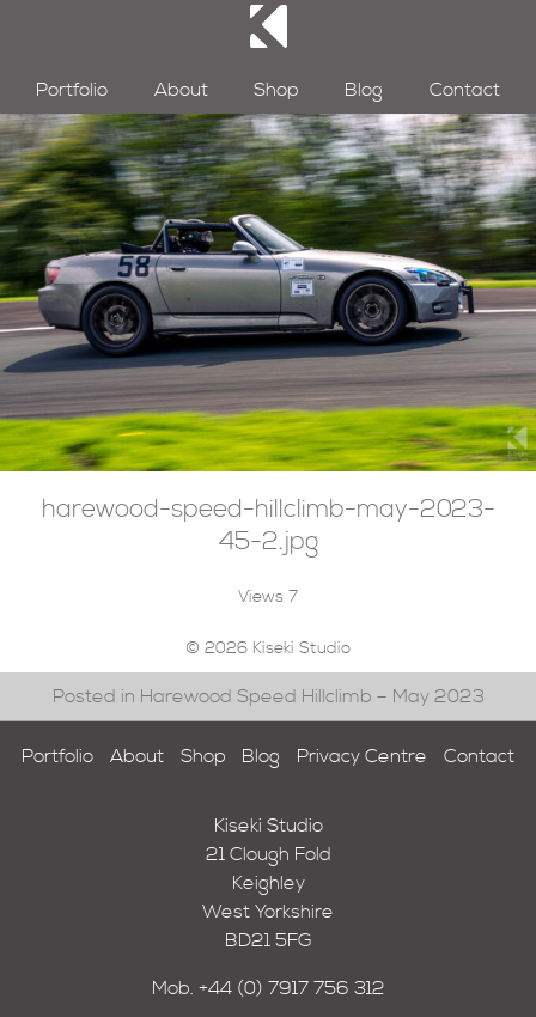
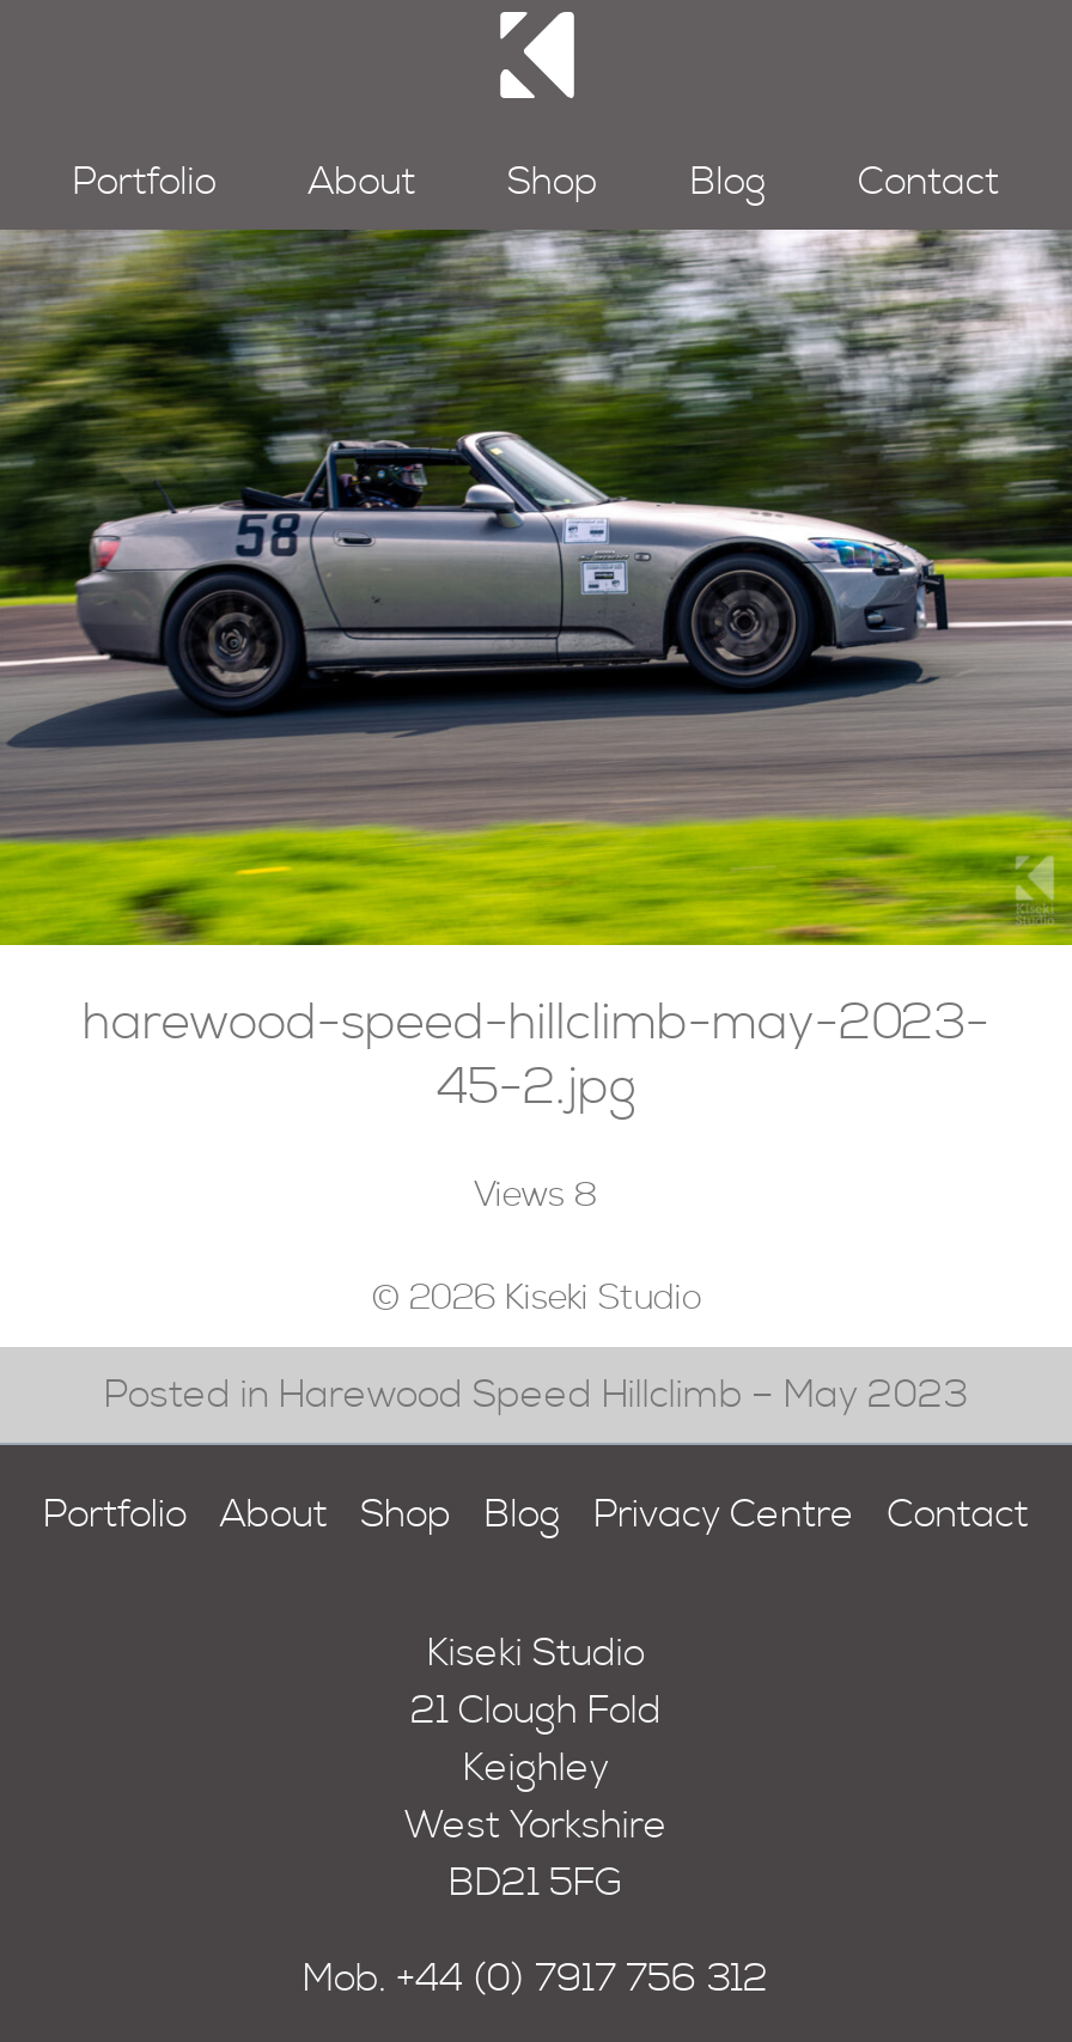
- Views 7
+ Views 8
